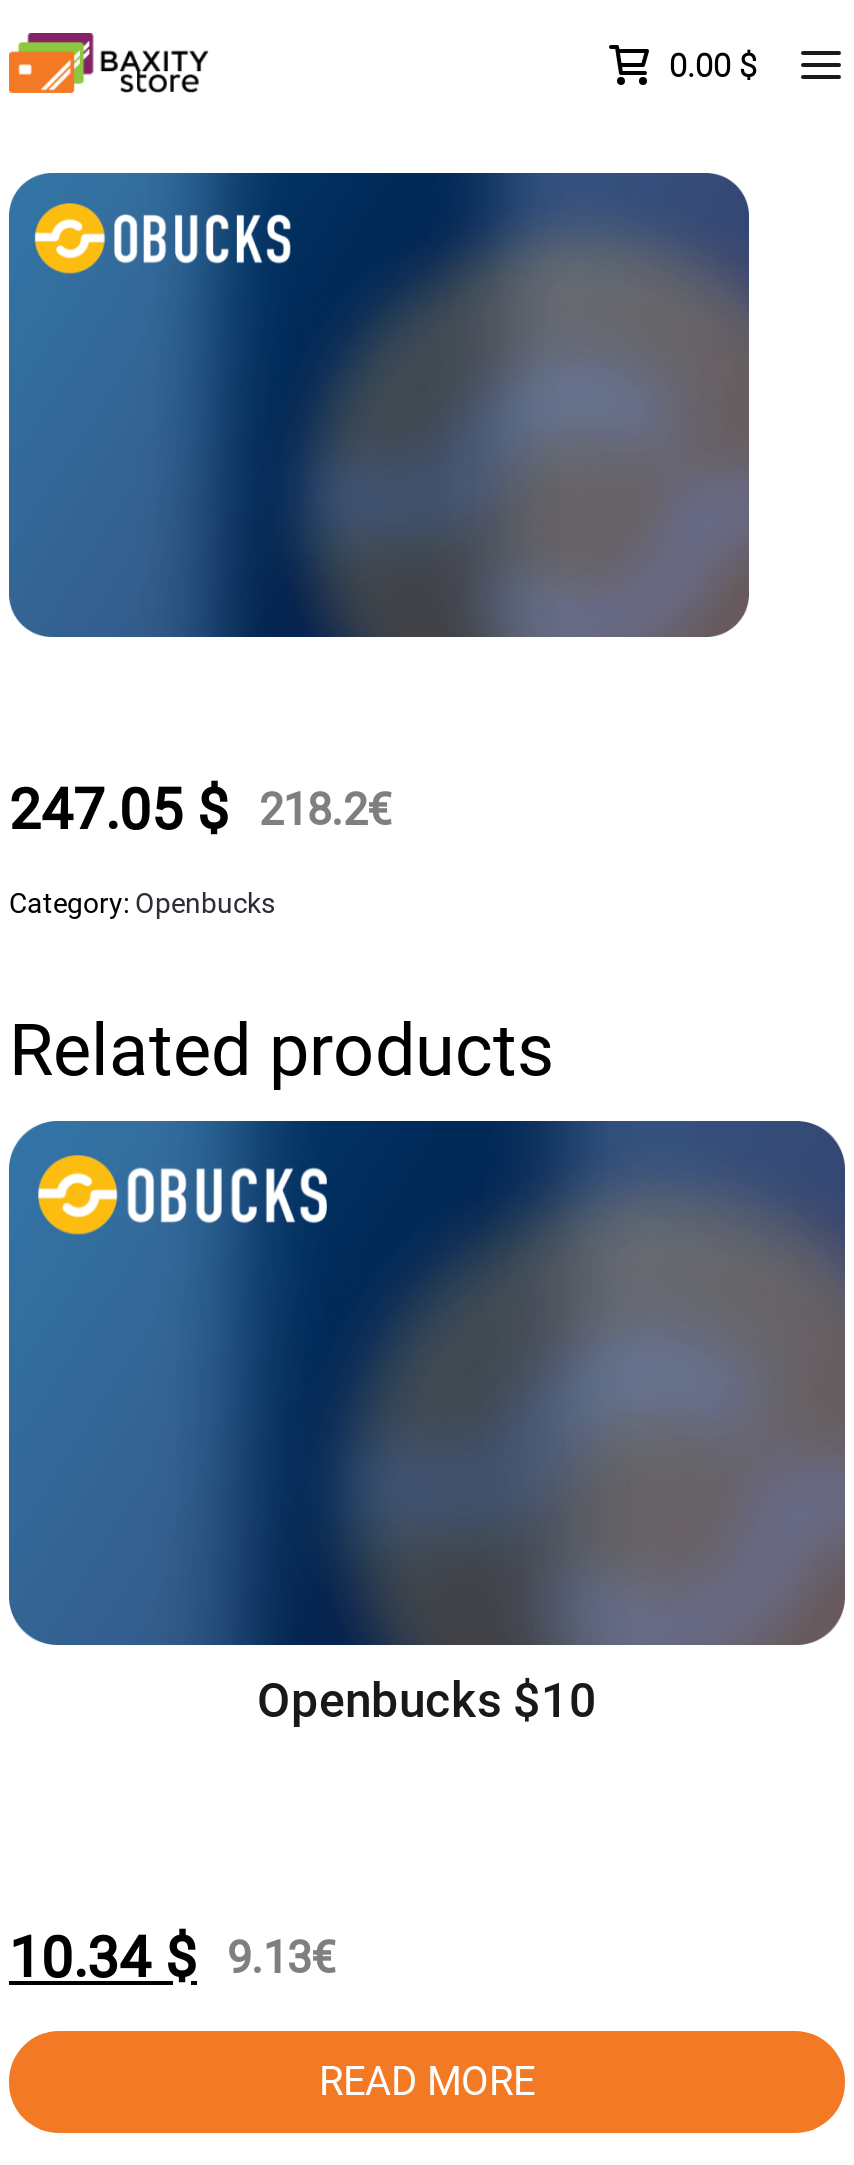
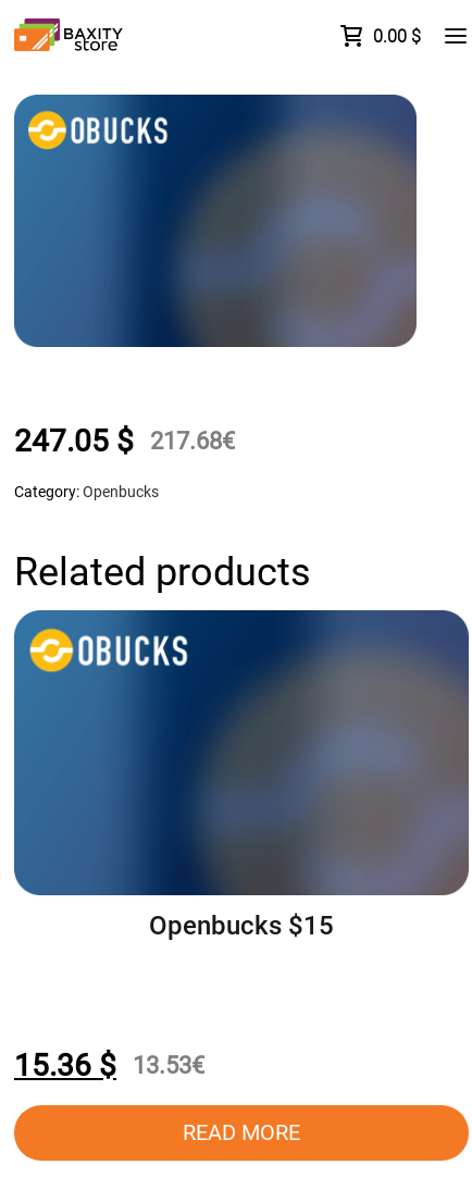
- 247.05 $ 218.2€
+ 247.05 $ 217.68€

- Openbucks $10
+ Openbucks $15

- 10.34 $ 9.13€
+ 15.36 $ 13.53€
